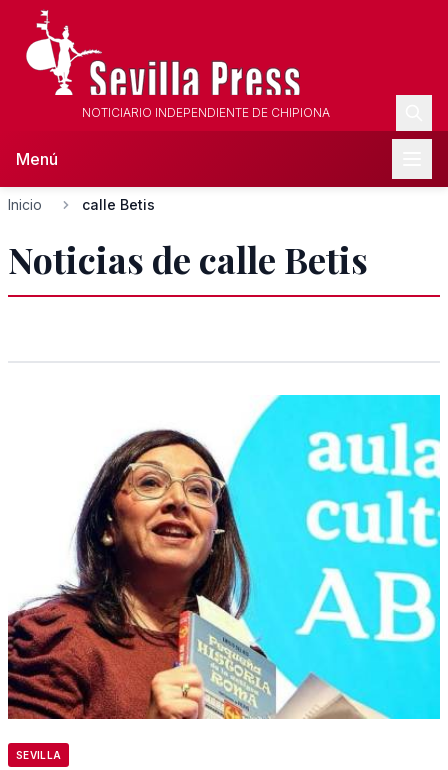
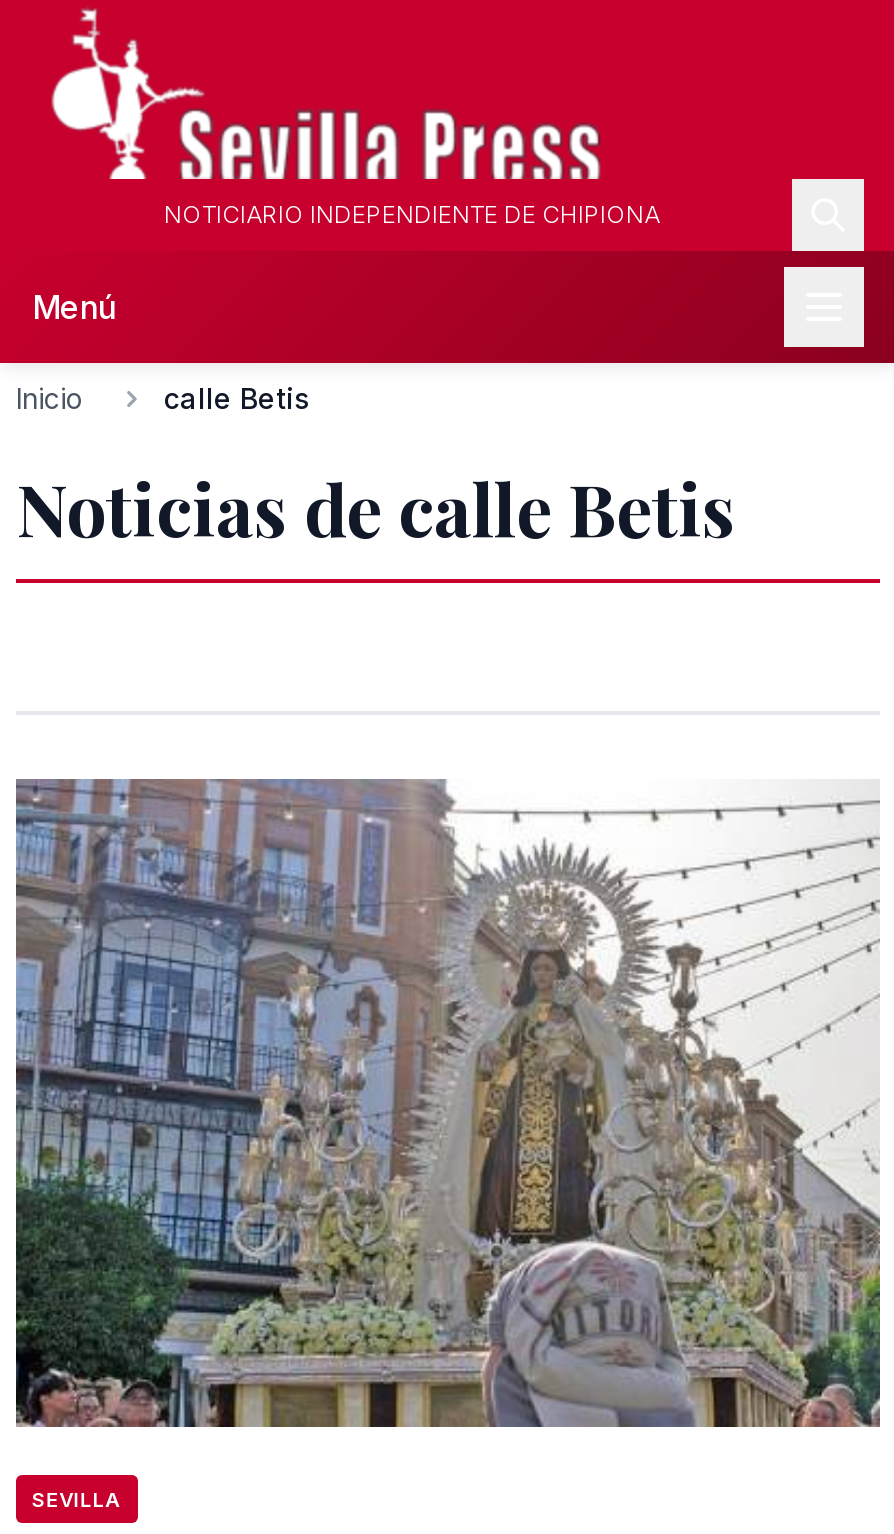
- [image]
+ [image]
